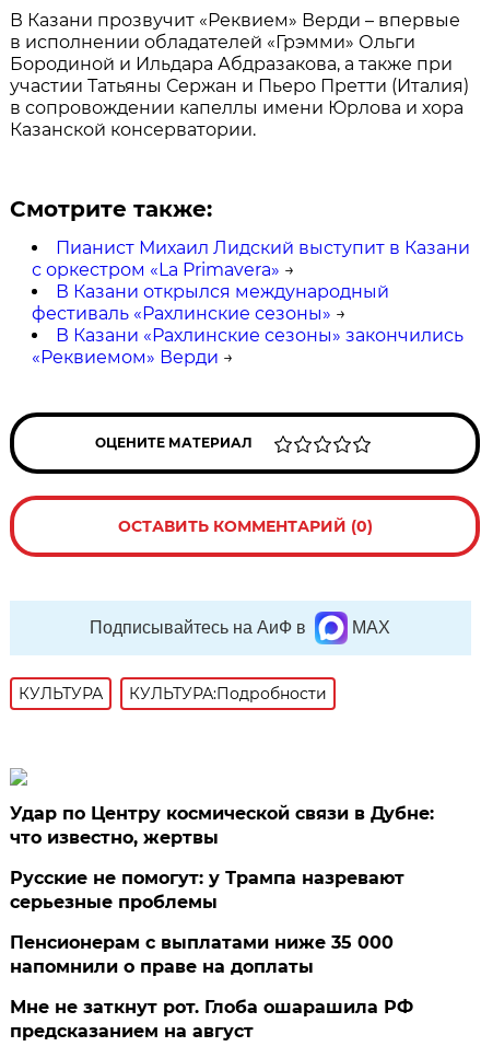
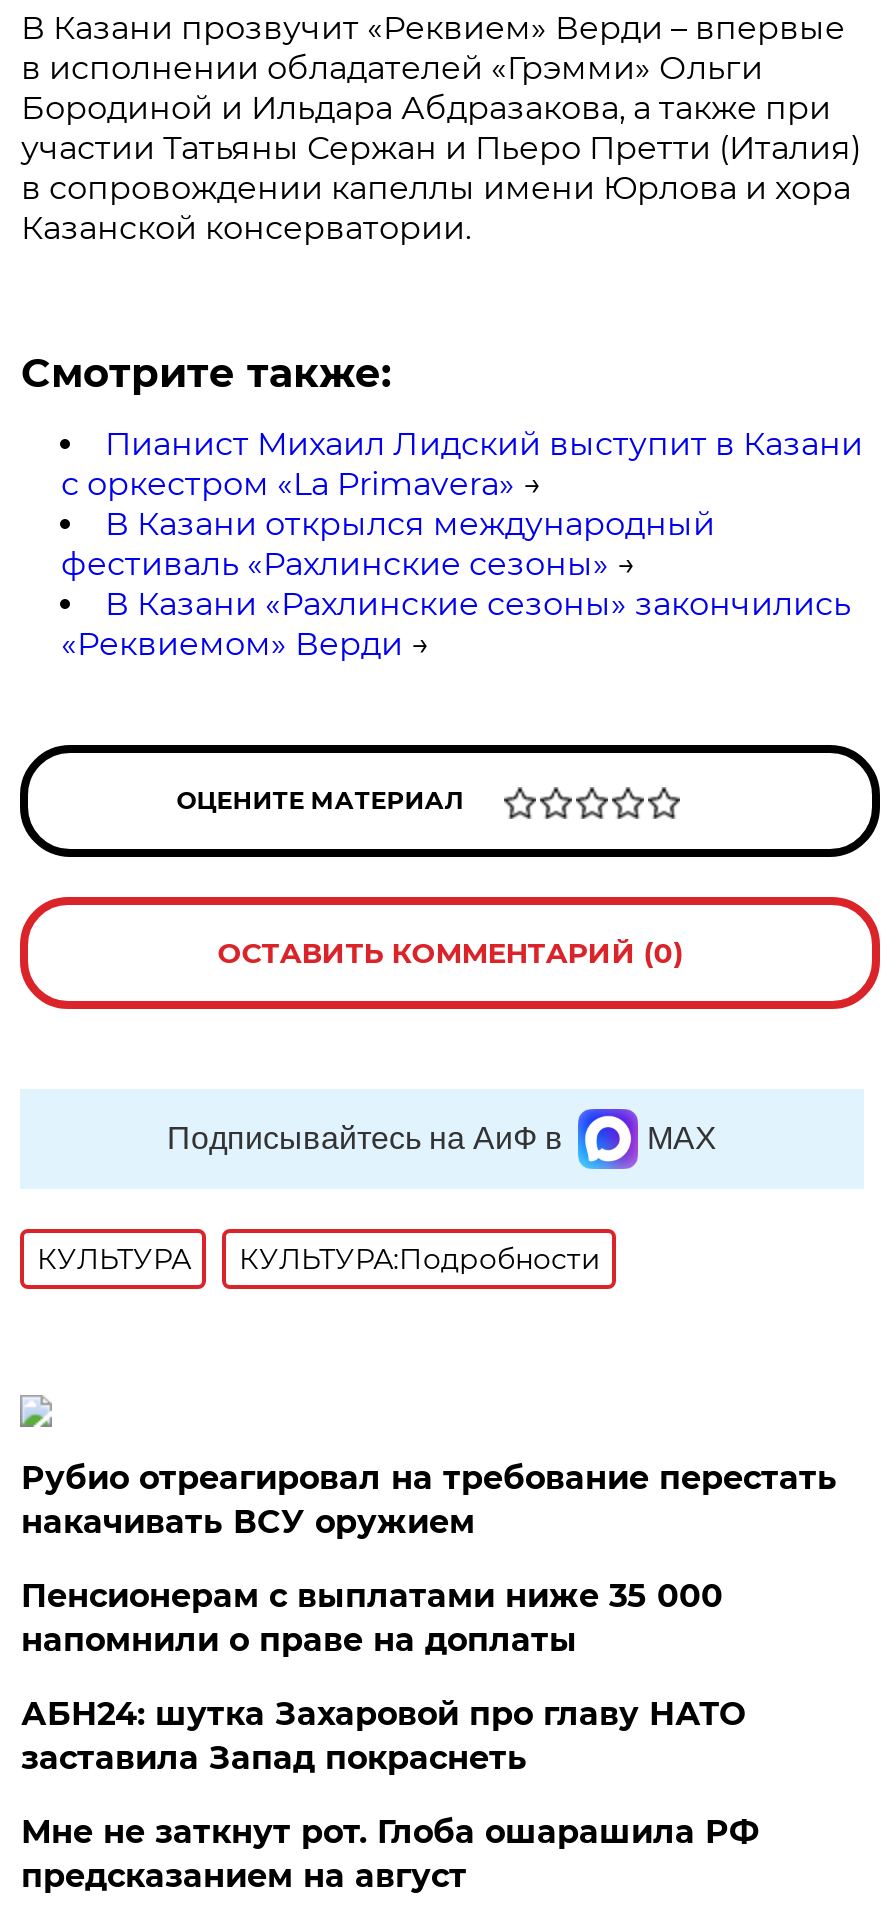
- Удар по Центру космической связи в Дубне:
- что известно, жертвы
- Русские не помогут: у Трампа назревают
- серьезные проблемы
+ Рубио отреагировал на требование перестать
+ накачивать ВСУ оружием

moved up: Пенсионерам с выплатами ниже 35 000 | напомнили о праве на доплаты

+ АБН24: шутка Захаровой про главу НАТО
+ заставила Запад покраснеть
